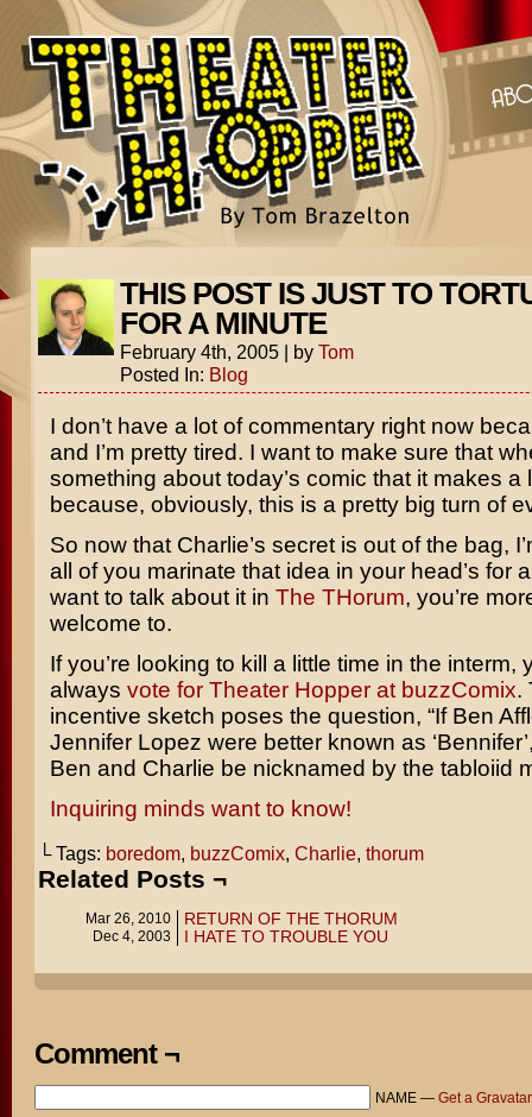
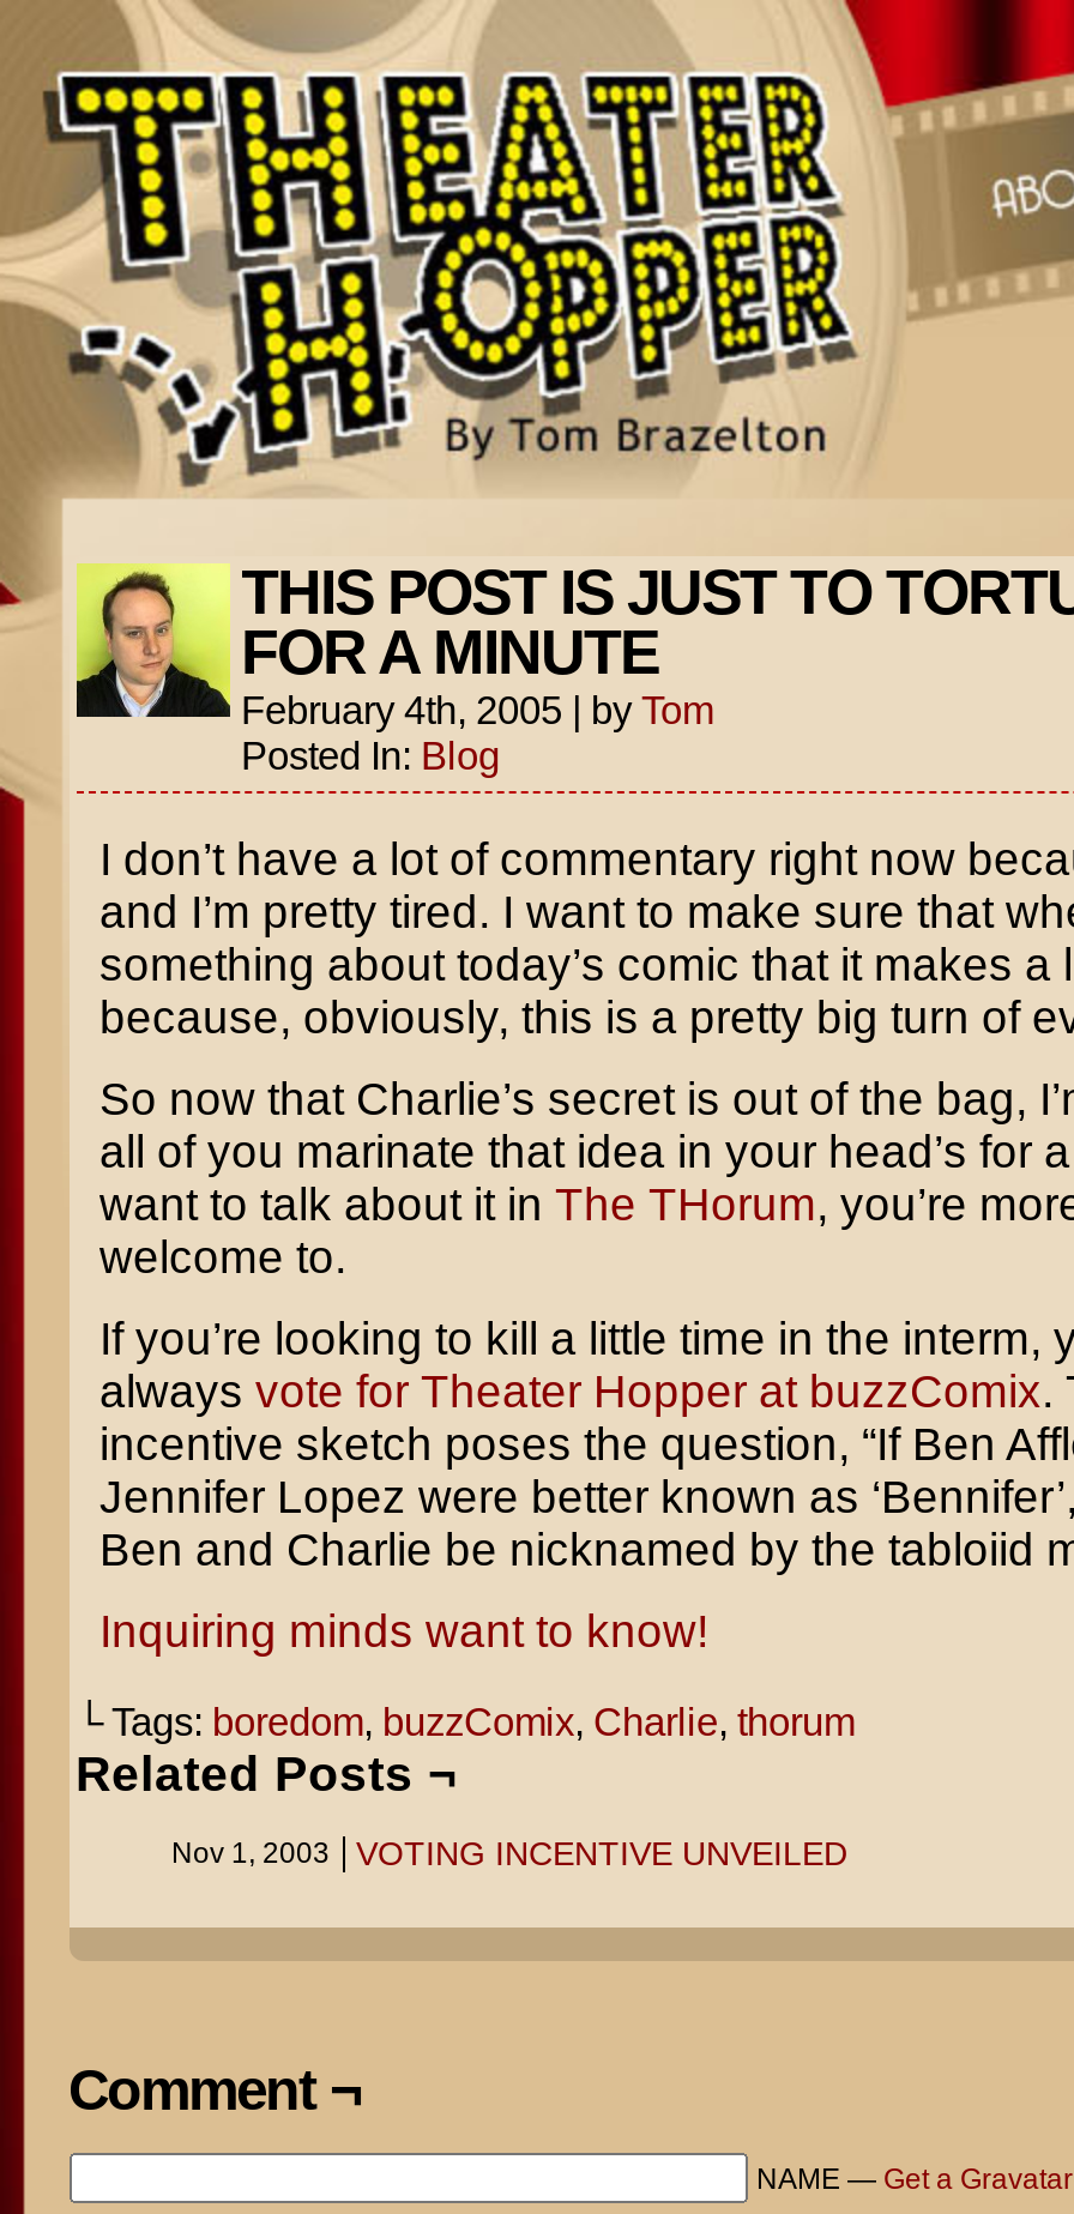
- Mar 26, 2010
- RETURN OF THE THORUM
- Dec 4, 2003
- I HATE TO TROUBLE YOU
+ Nov 1, 2003
+ VOTING INCENTIVE UNVEILED
